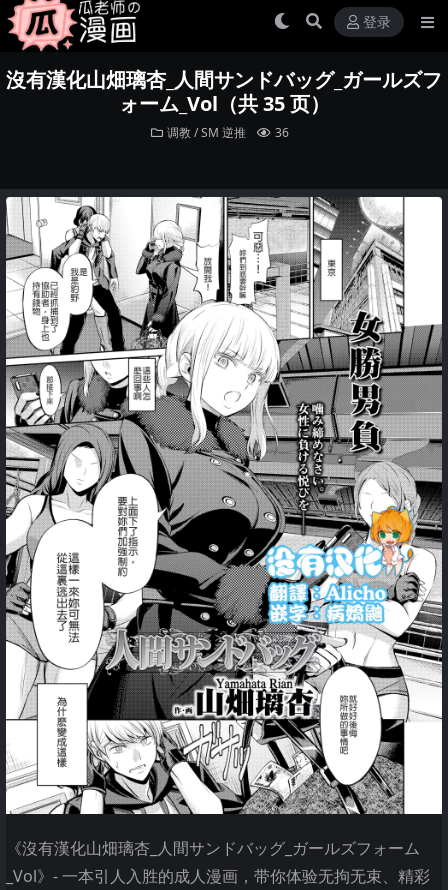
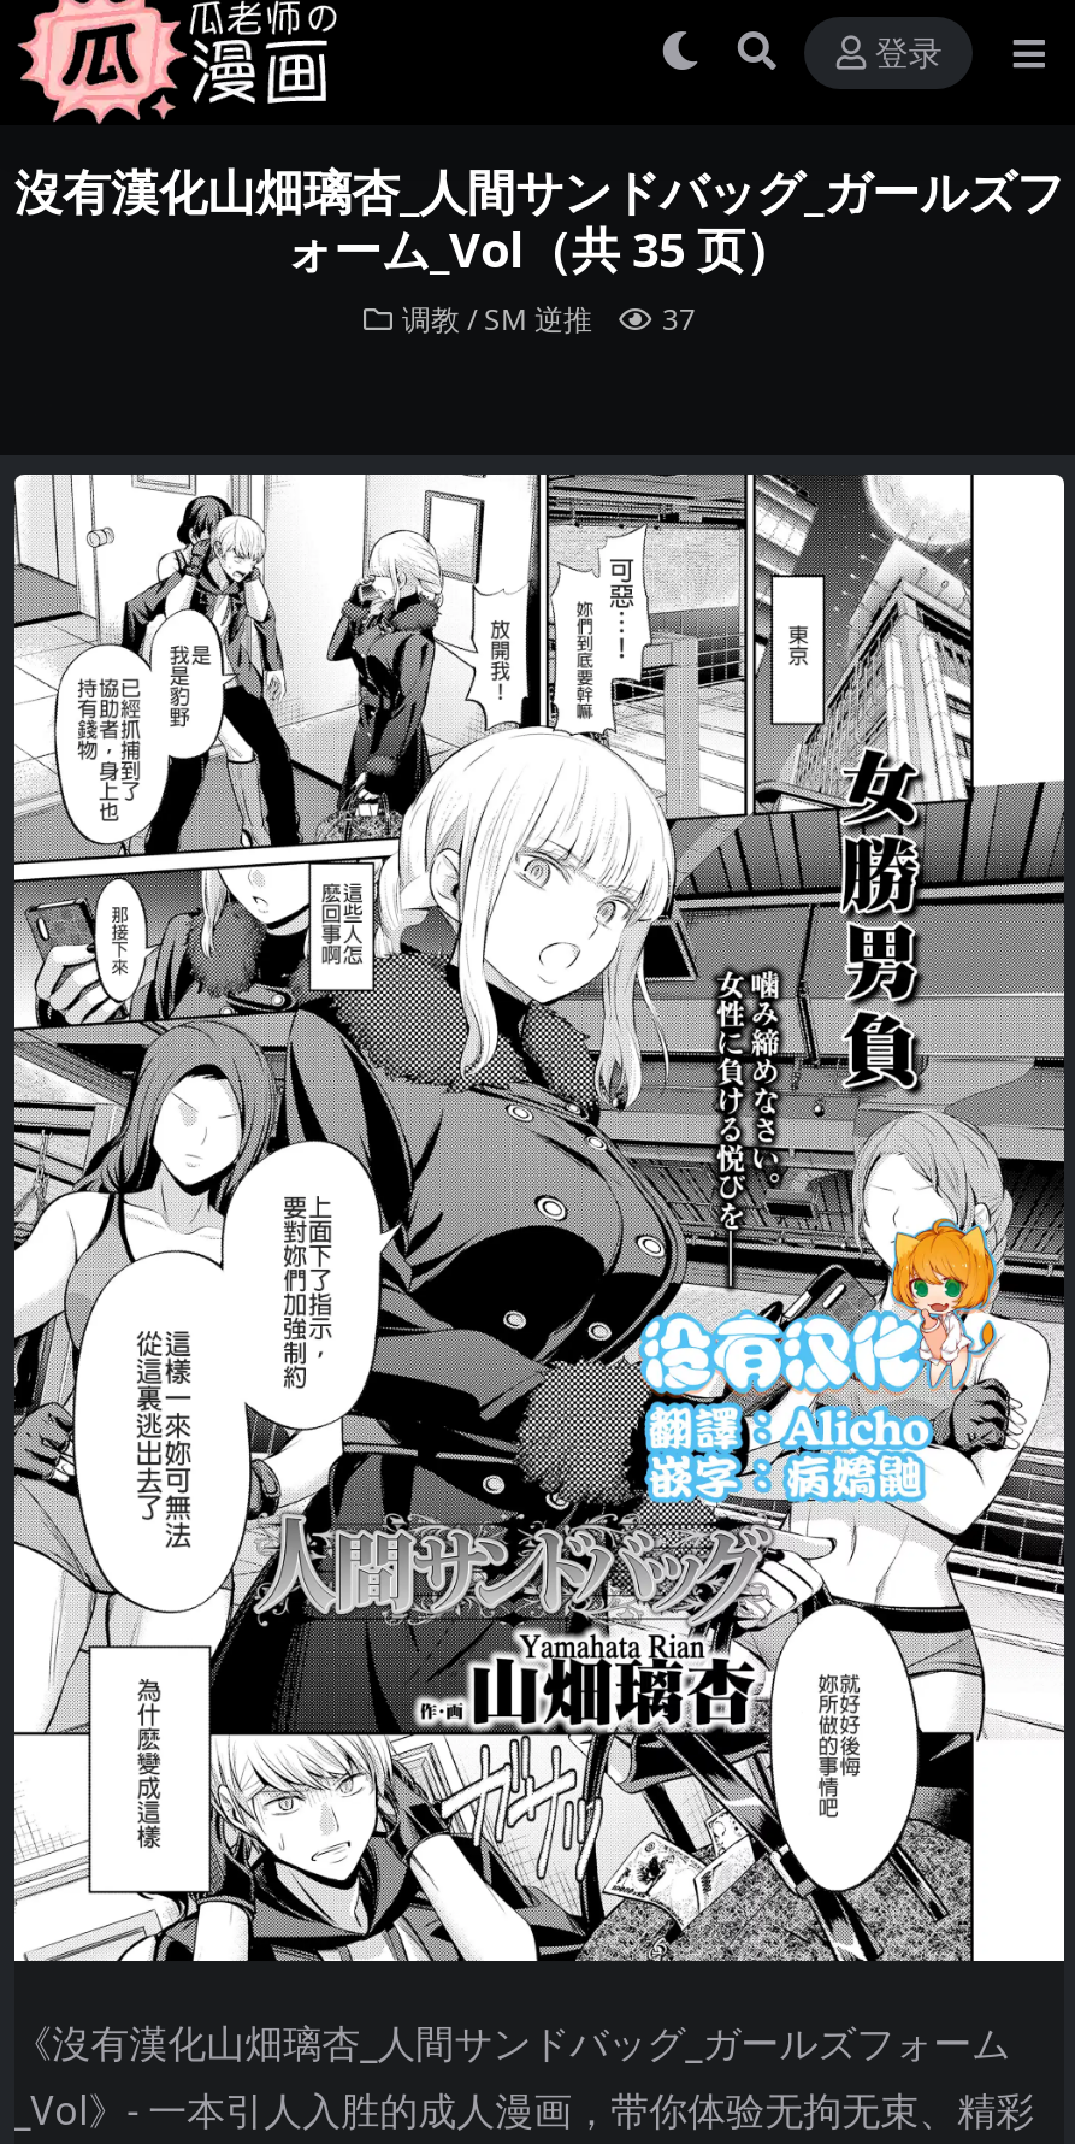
- 调教 / SM 逆推 36
+ 调教 / SM 逆推 37
